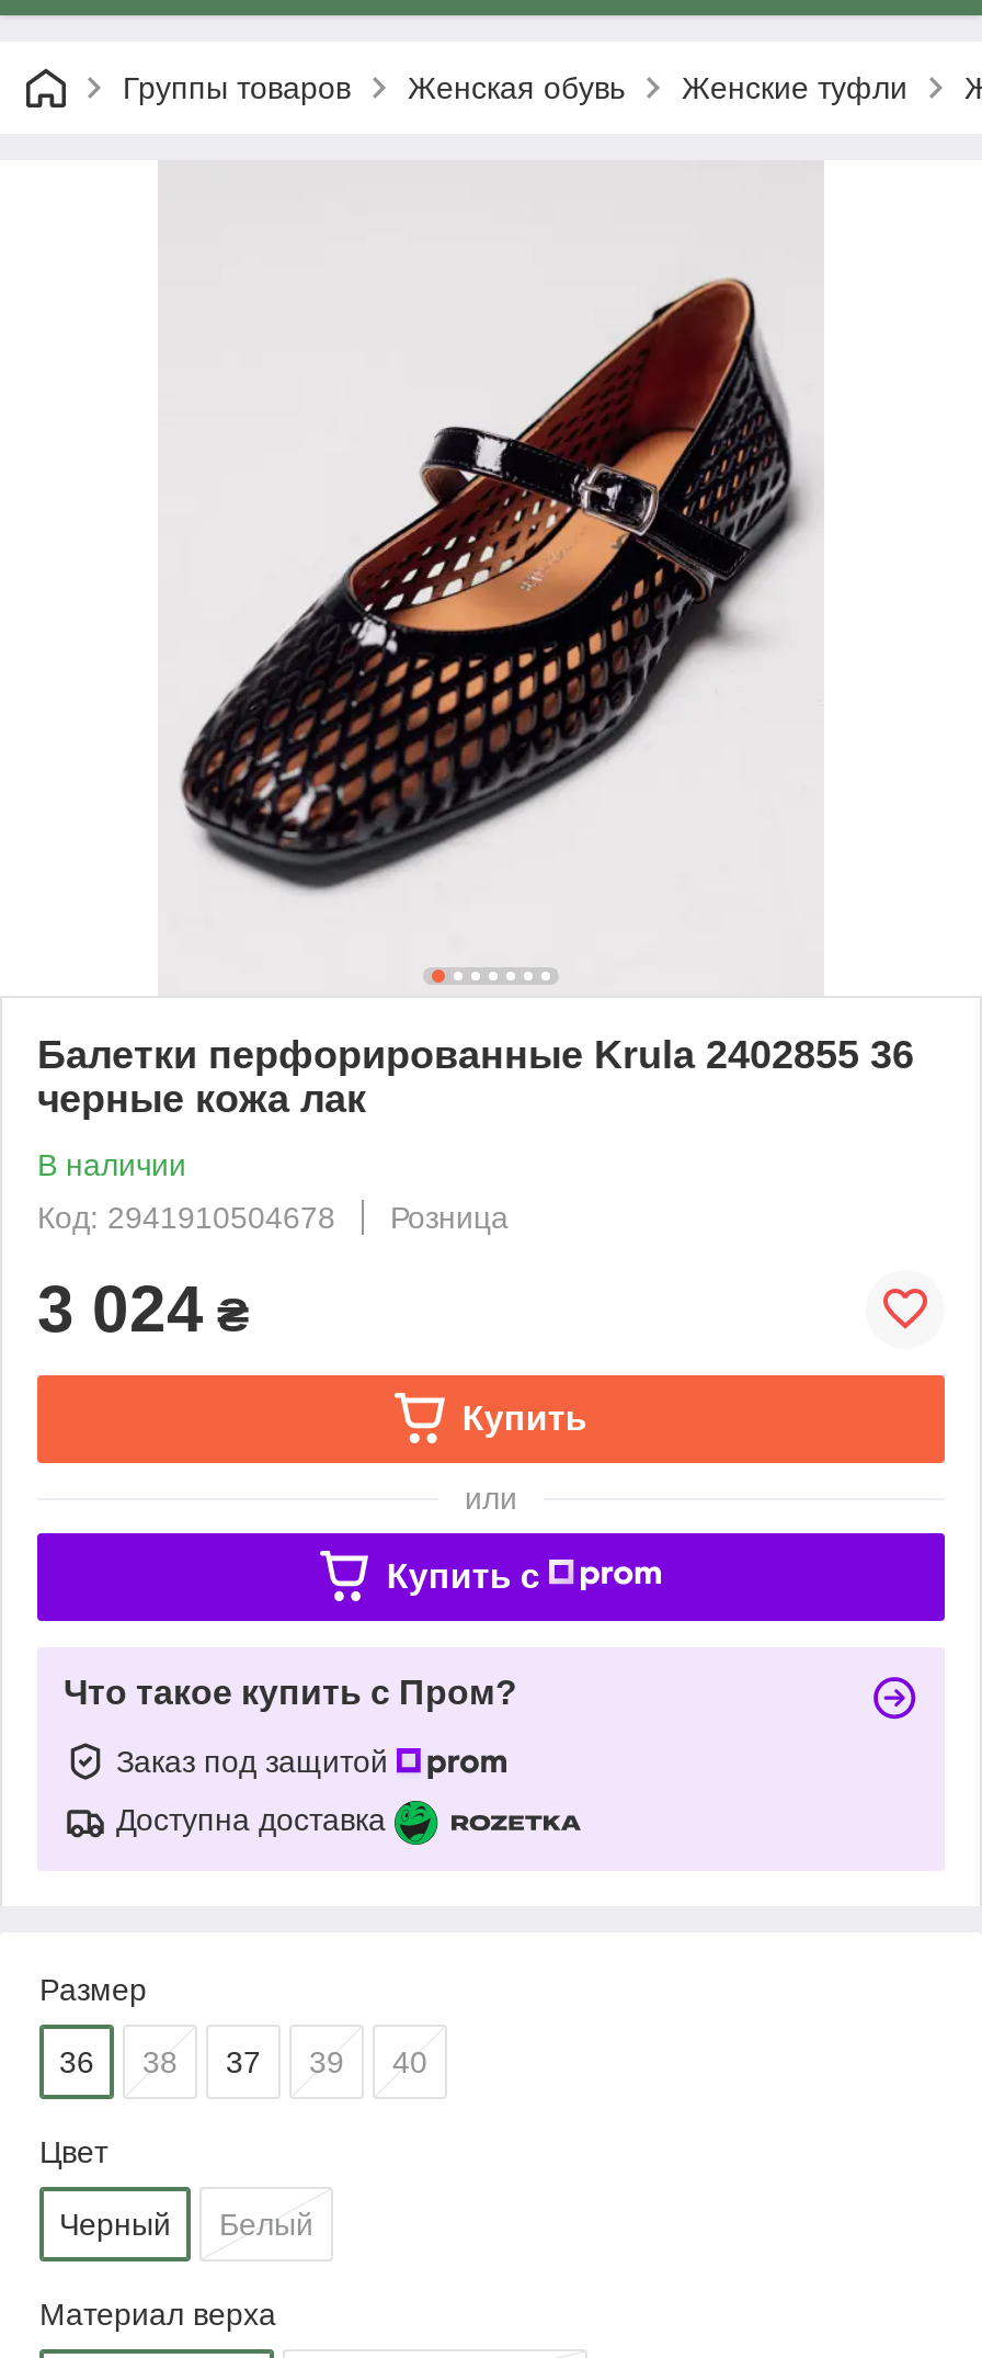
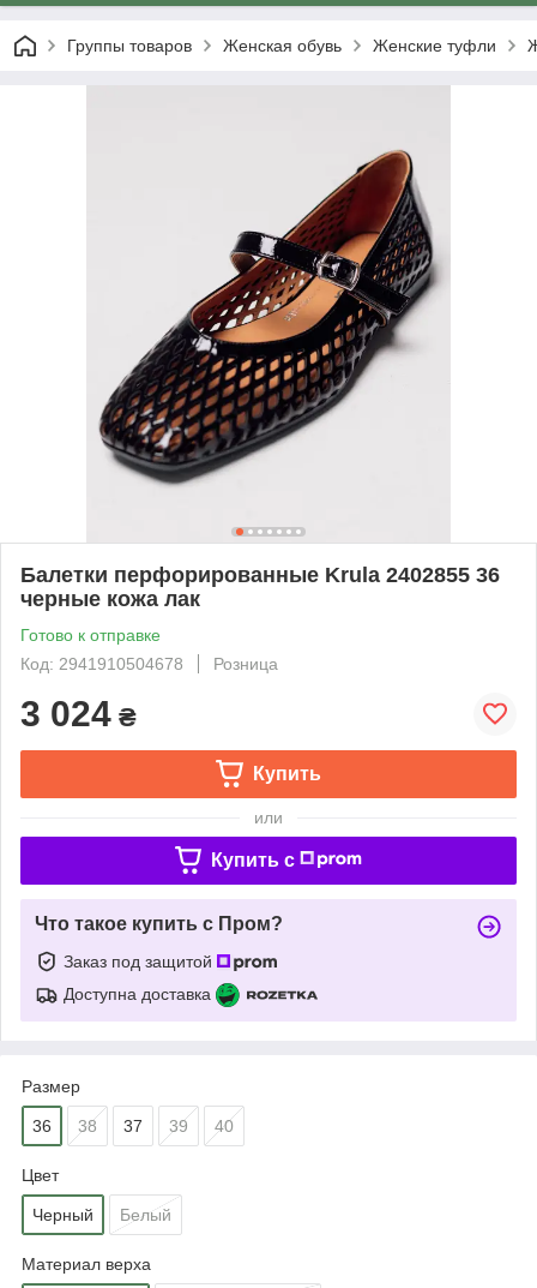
- В наличии
+ Готово к отправке
